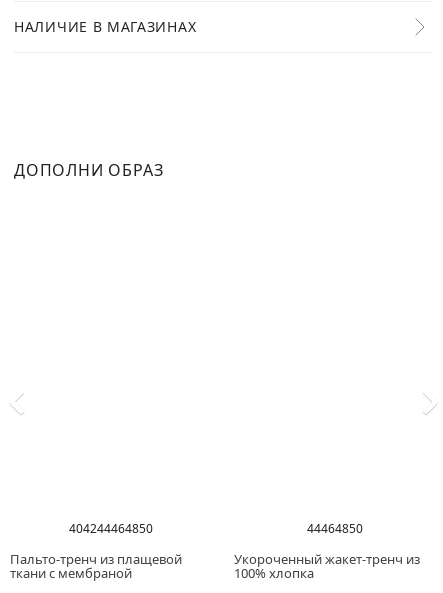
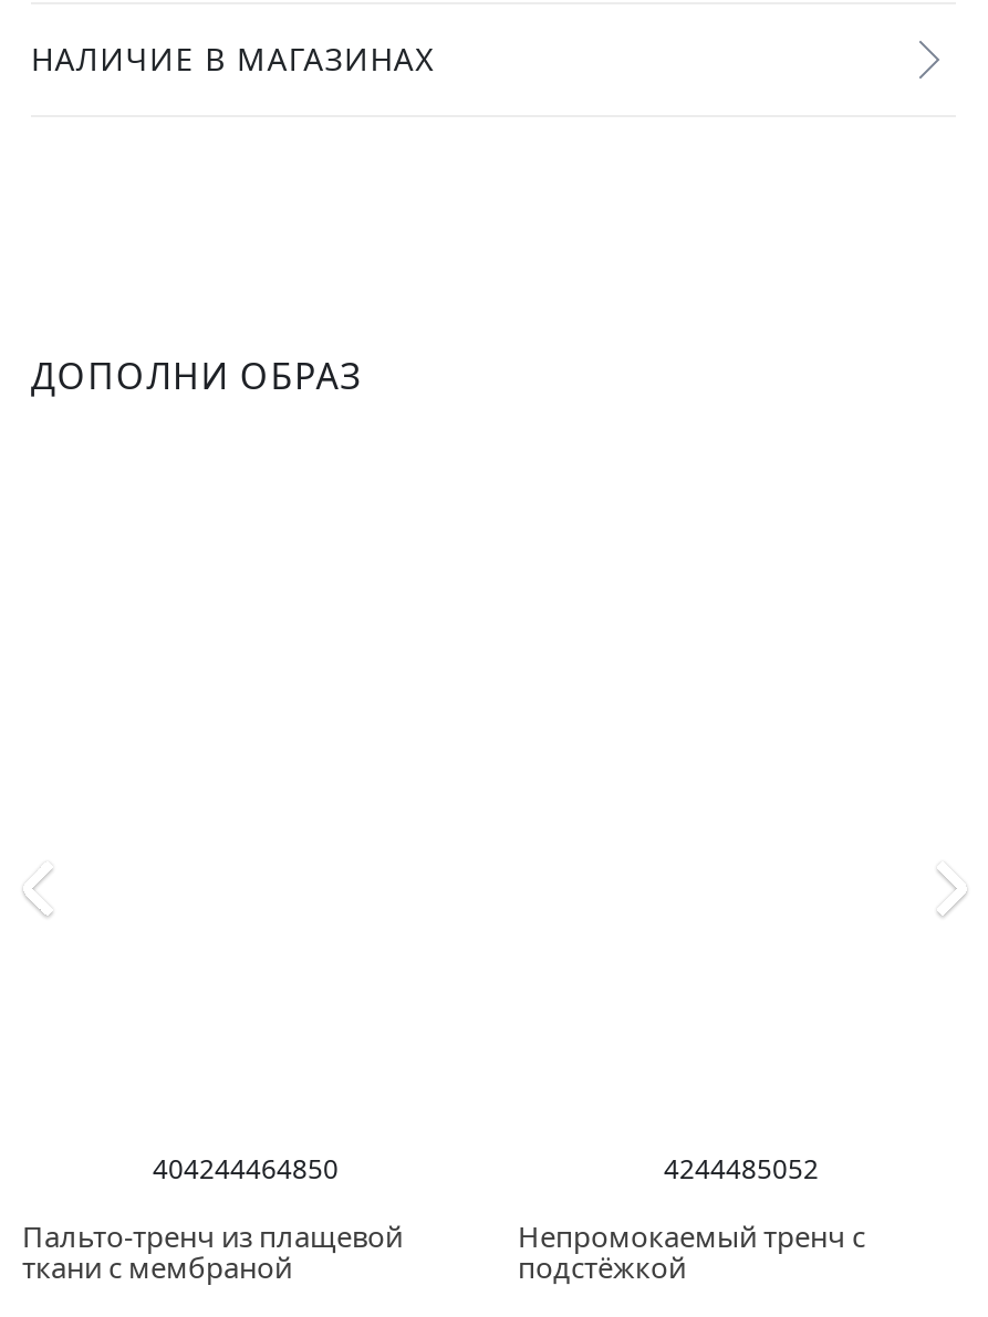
- 44464850
+ 4244485052

- Укороченный жакет-тренч из
- 100% хлопка
+ Непромокаемый тренч с
+ подстёжкой
